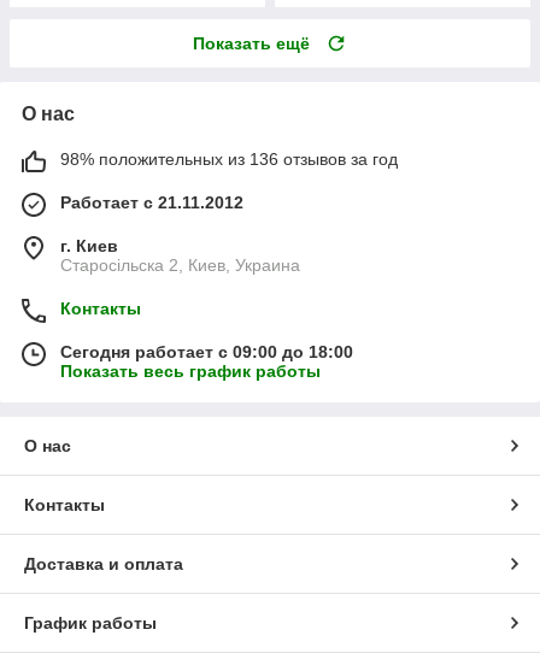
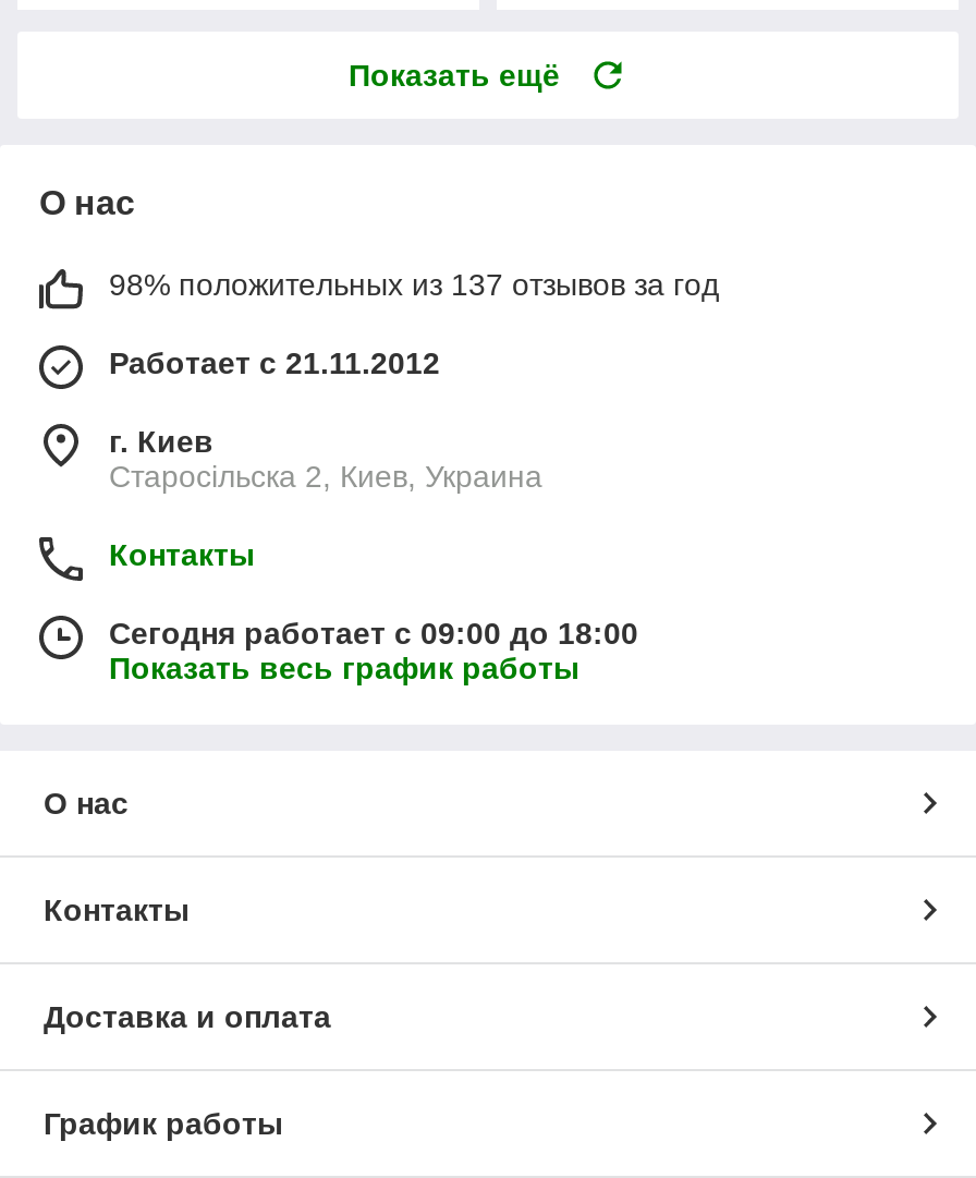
- 98% положительных из 136 отзывов за год
+ 98% положительных из 137 отзывов за год
